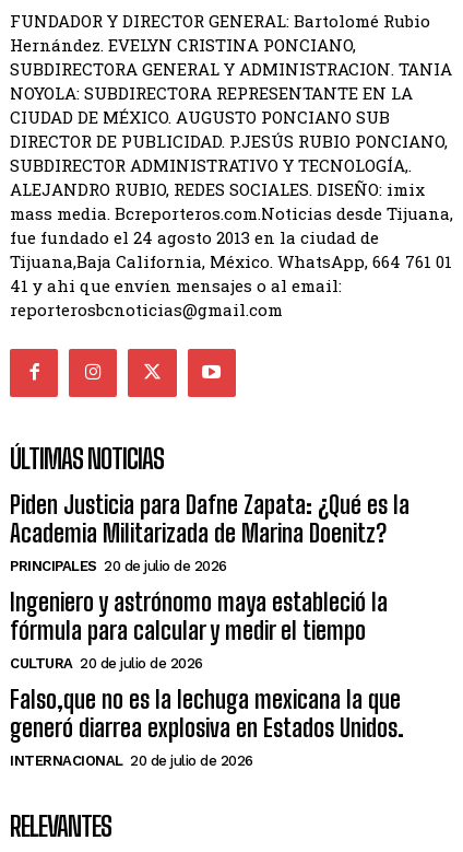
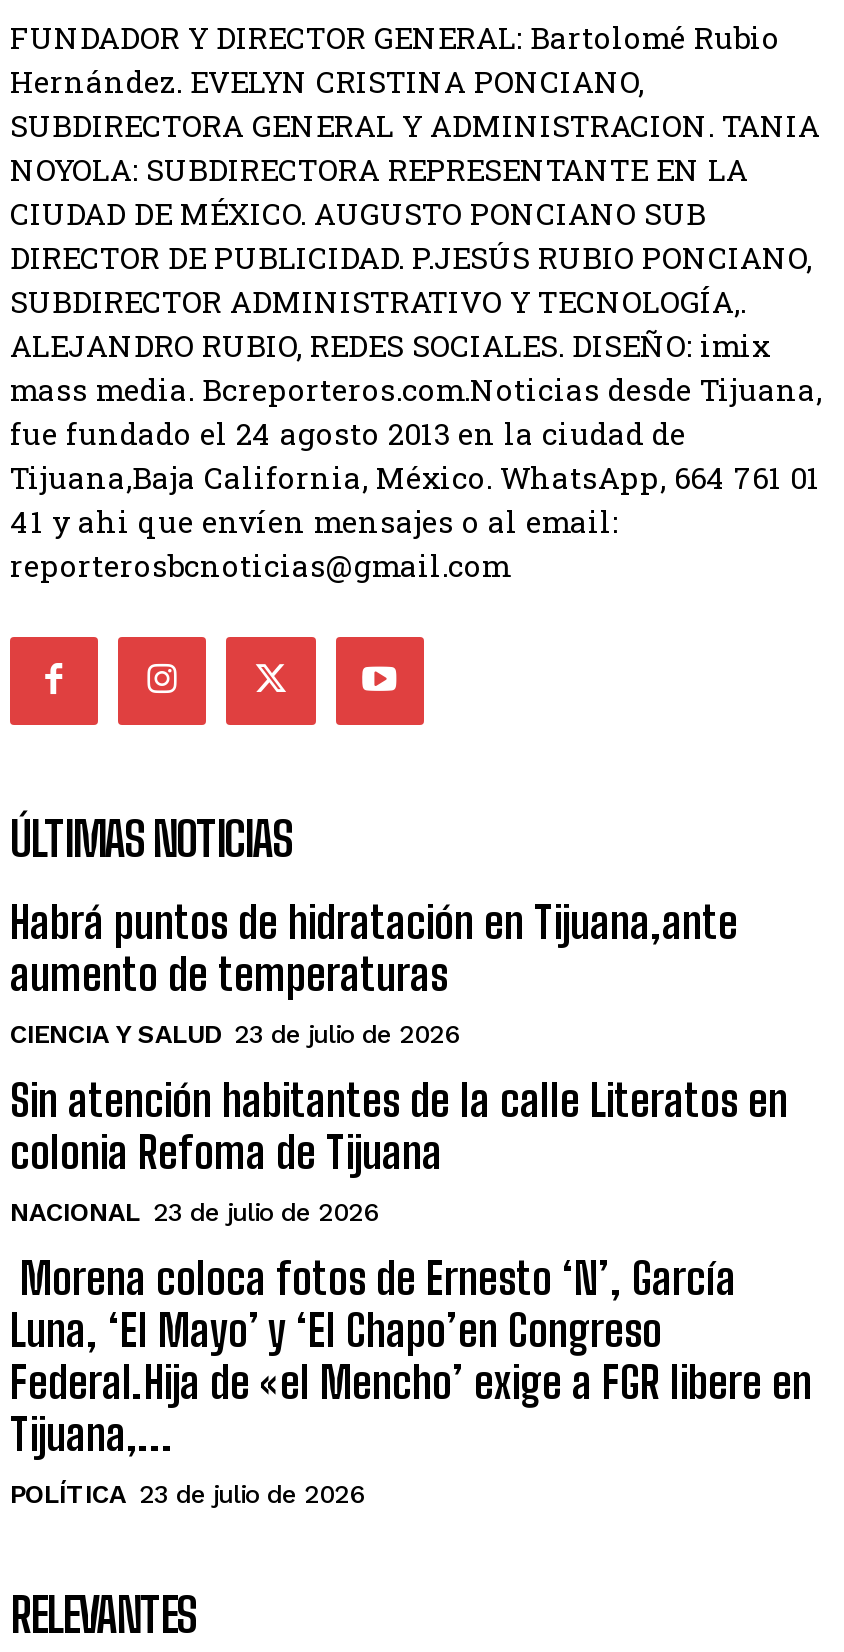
- Piden Justicia para Dafne Zapata: ¿Qué es la
- Academia Militarizada de Marina Doenitz?
- PRINCIPALES 20 de julio de 2026
- Ingeniero y astrónomo maya estableció la
- fórmula para calcular y medir el tiempo
- CULTURA 20 de julio de 2026
- Falso,que no es la lechuga mexicana la que
- generó diarrea explosiva en Estados Unidos.
- INTERNACIONAL 20 de julio de 2026
+ Habrá puntos de hidratación en Tijuana,ante
+ aumento de temperaturas
+ CIENCIA Y SALUD 23 de julio de 2026
+ Sin atención habitantes de la calle Literatos en
+ colonia Refoma de Tijuana
+ NACIONAL 23 de julio de 2026
+ Morena coloca fotos de Ernesto ‘N’, García
+ Luna, ‘El Mayo’ y ‘El Chapo’en Congreso
+ Federal.Hija de «el Mencho’ exige a FGR libere en
+ Tijuana,...
+ POLÍTICA 23 de julio de 2026
